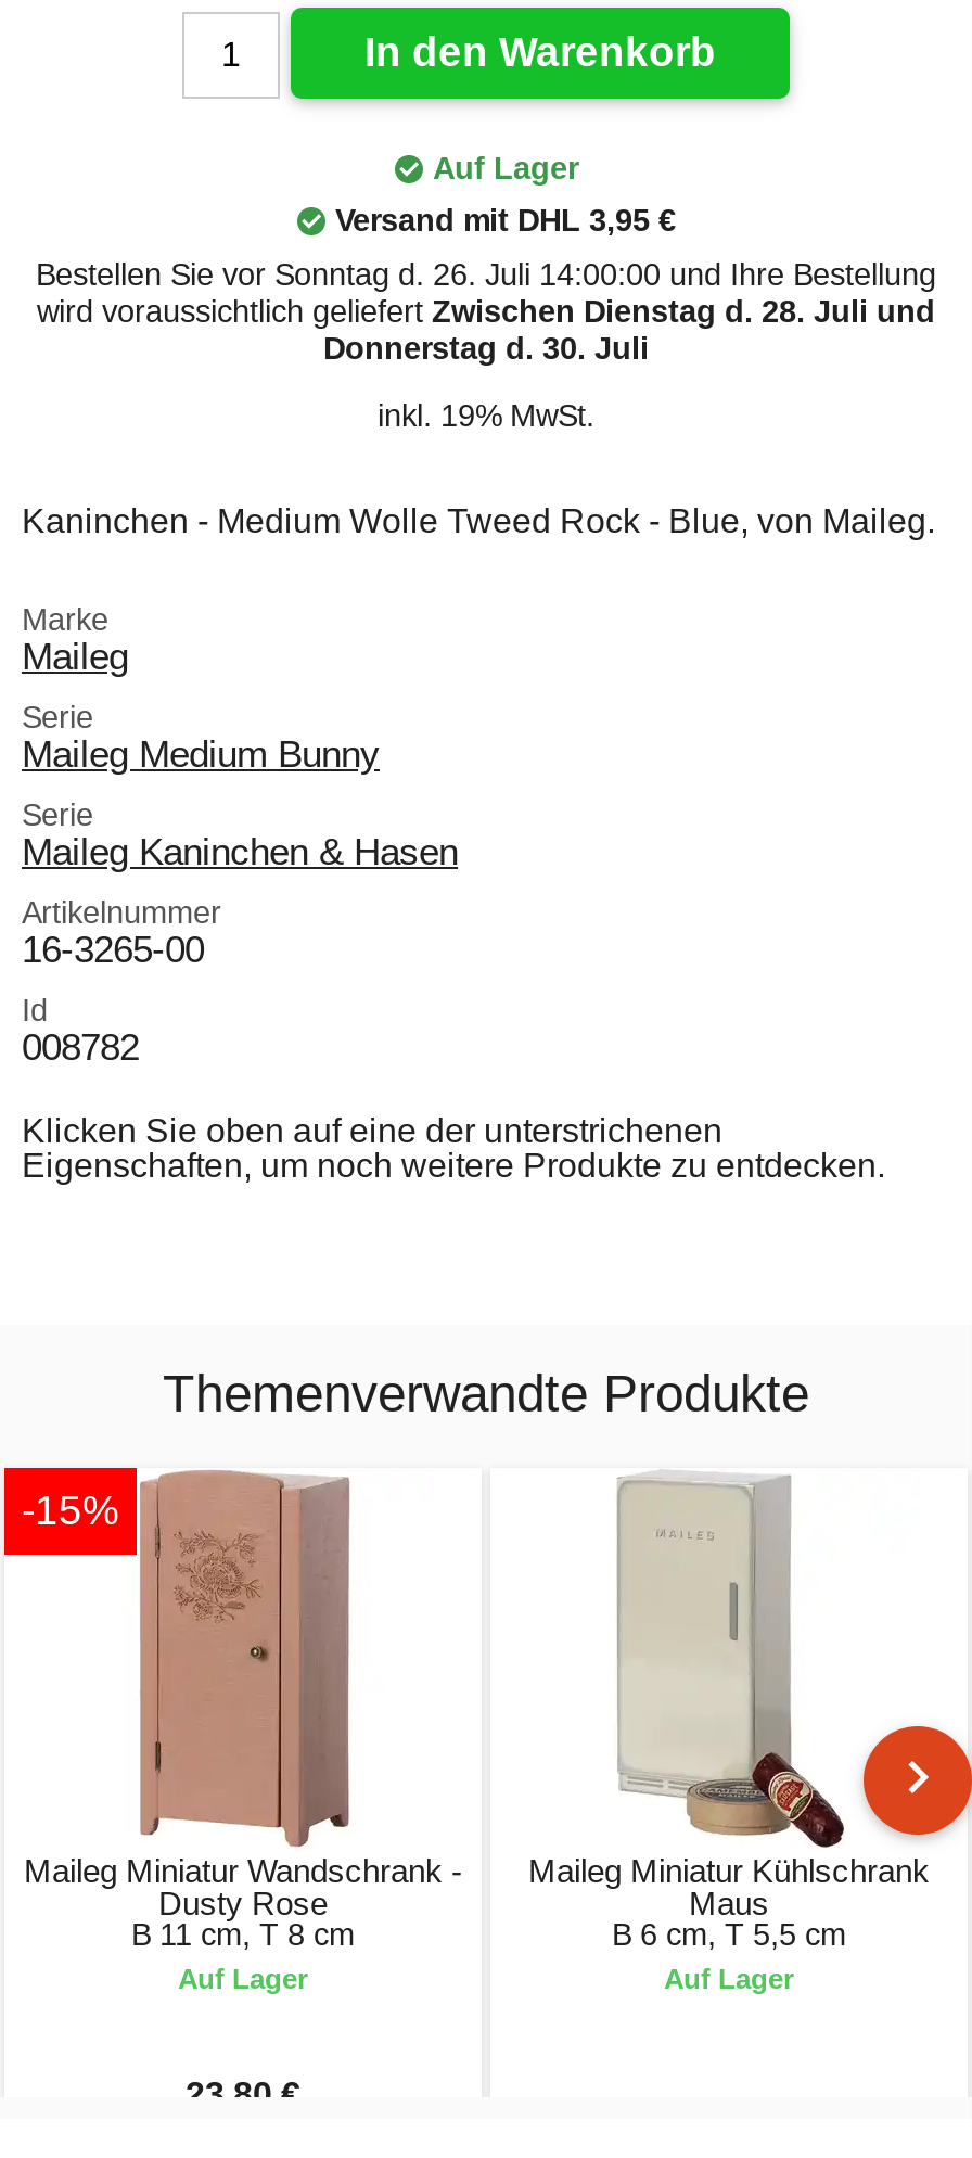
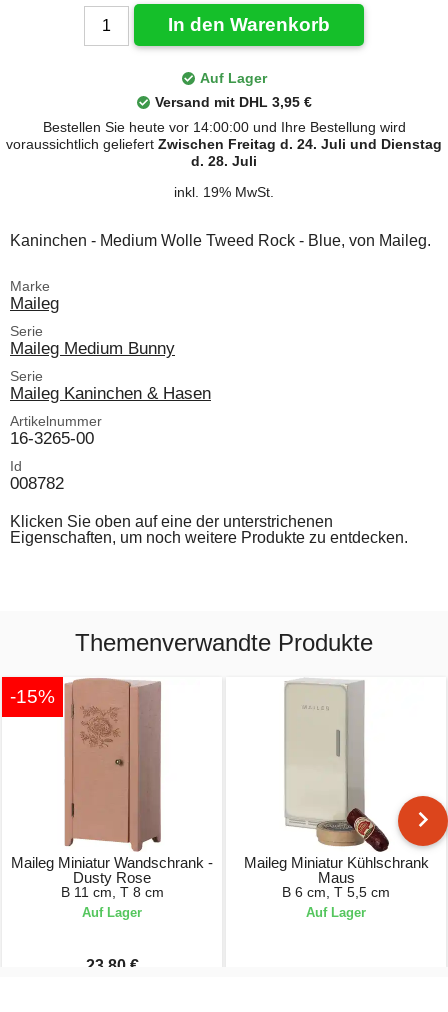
- Bestellen Sie vor Sonntag d. 26. Juli 14:00:00 und Ihre Bestellung
- wird voraussichtlich geliefert Zwischen Dienstag d. 28. Juli und
- Donnerstag d. 30. Juli
+ Bestellen Sie heute vor 14:00:00 und Ihre Bestellung wird
+ voraussichtlich geliefert Zwischen Freitag d. 24. Juli und Dienstag
+ d. 28. Juli
